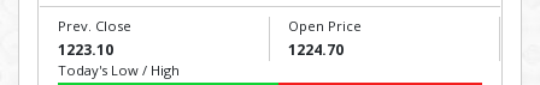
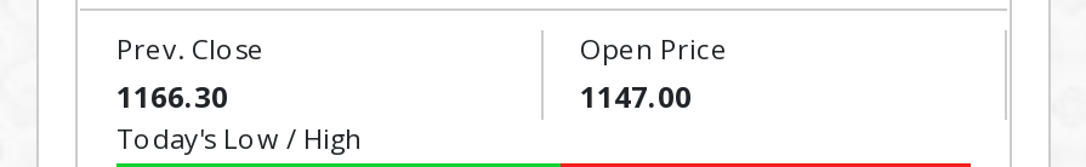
- 1223.10
+ 1166.30

- 1224.70
+ 1147.00
